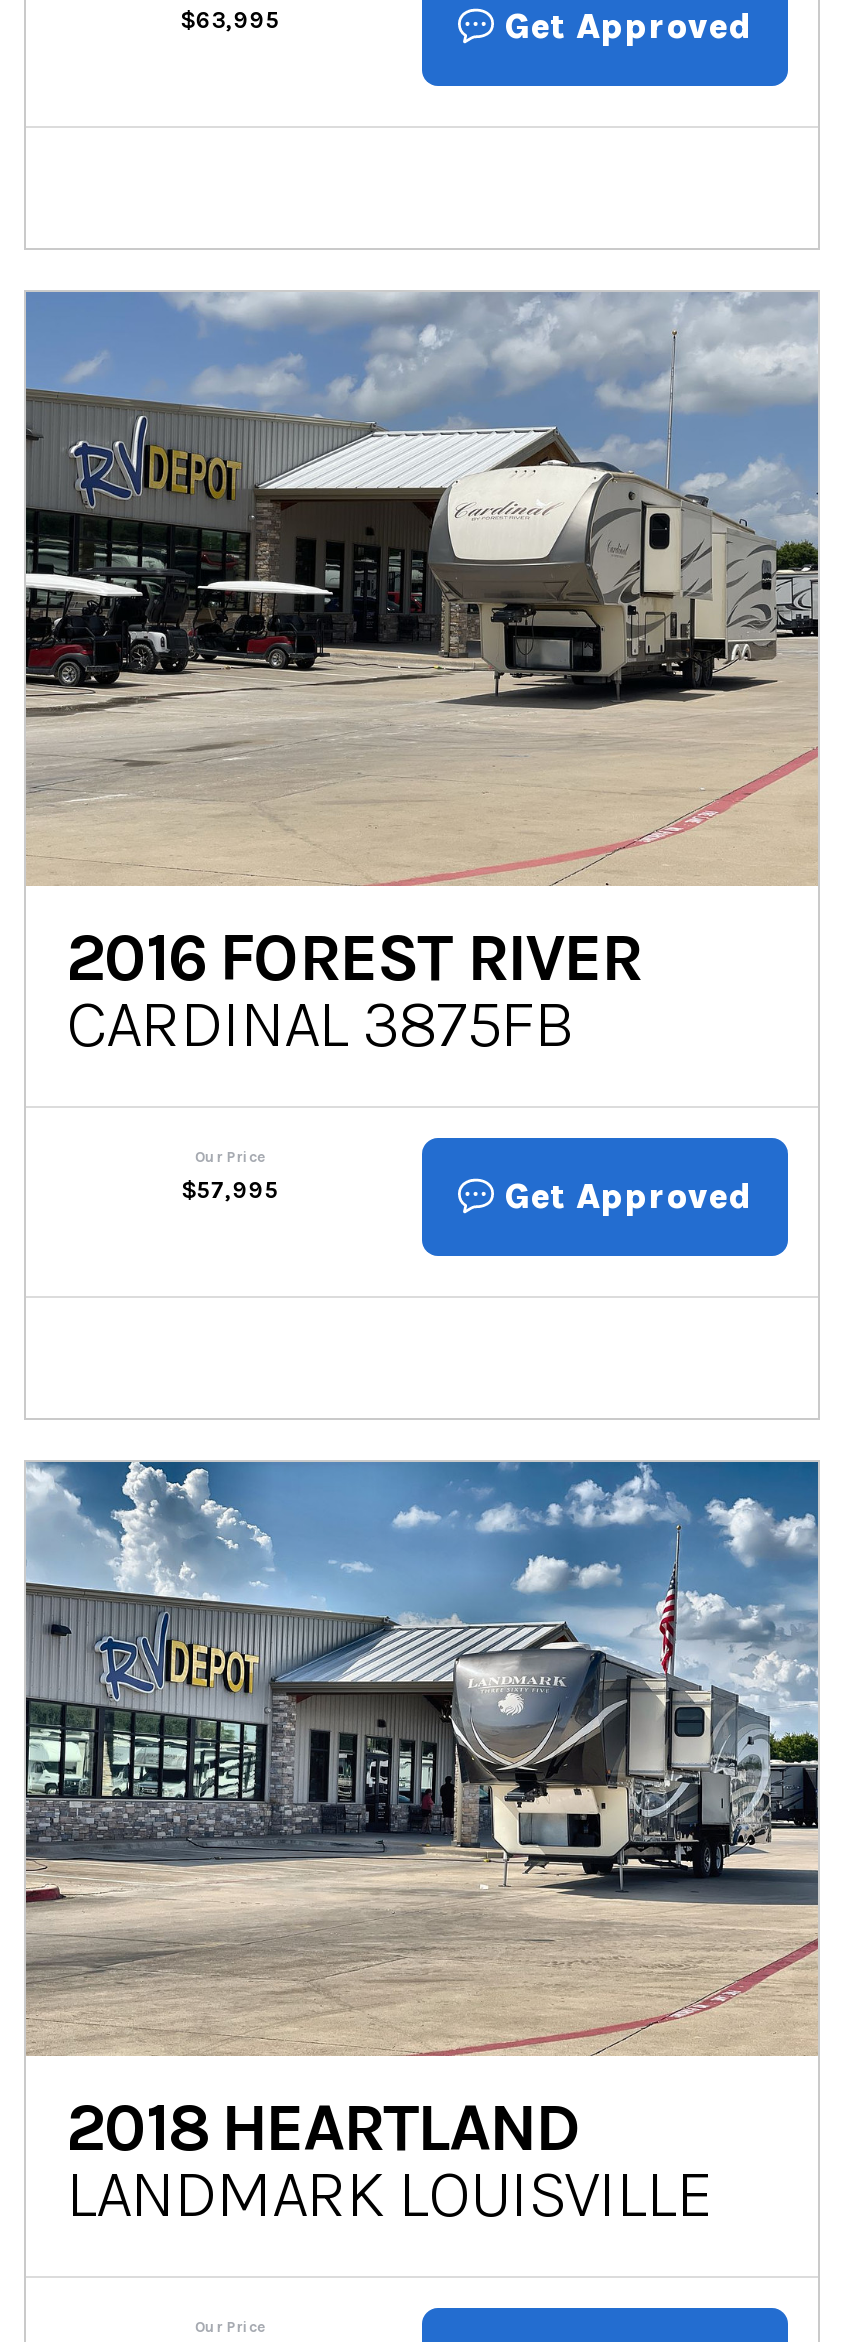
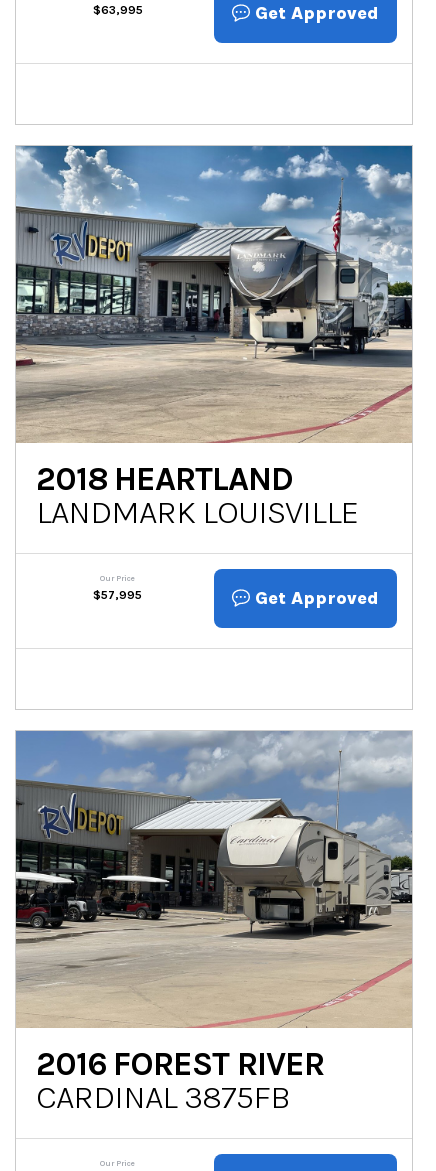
moved down: [image] | 2016 FOREST RIVER | CARDINAL 3875FB

moved up: [image] | 2018 HEARTLAND | LANDMARK LOUISVILLE
